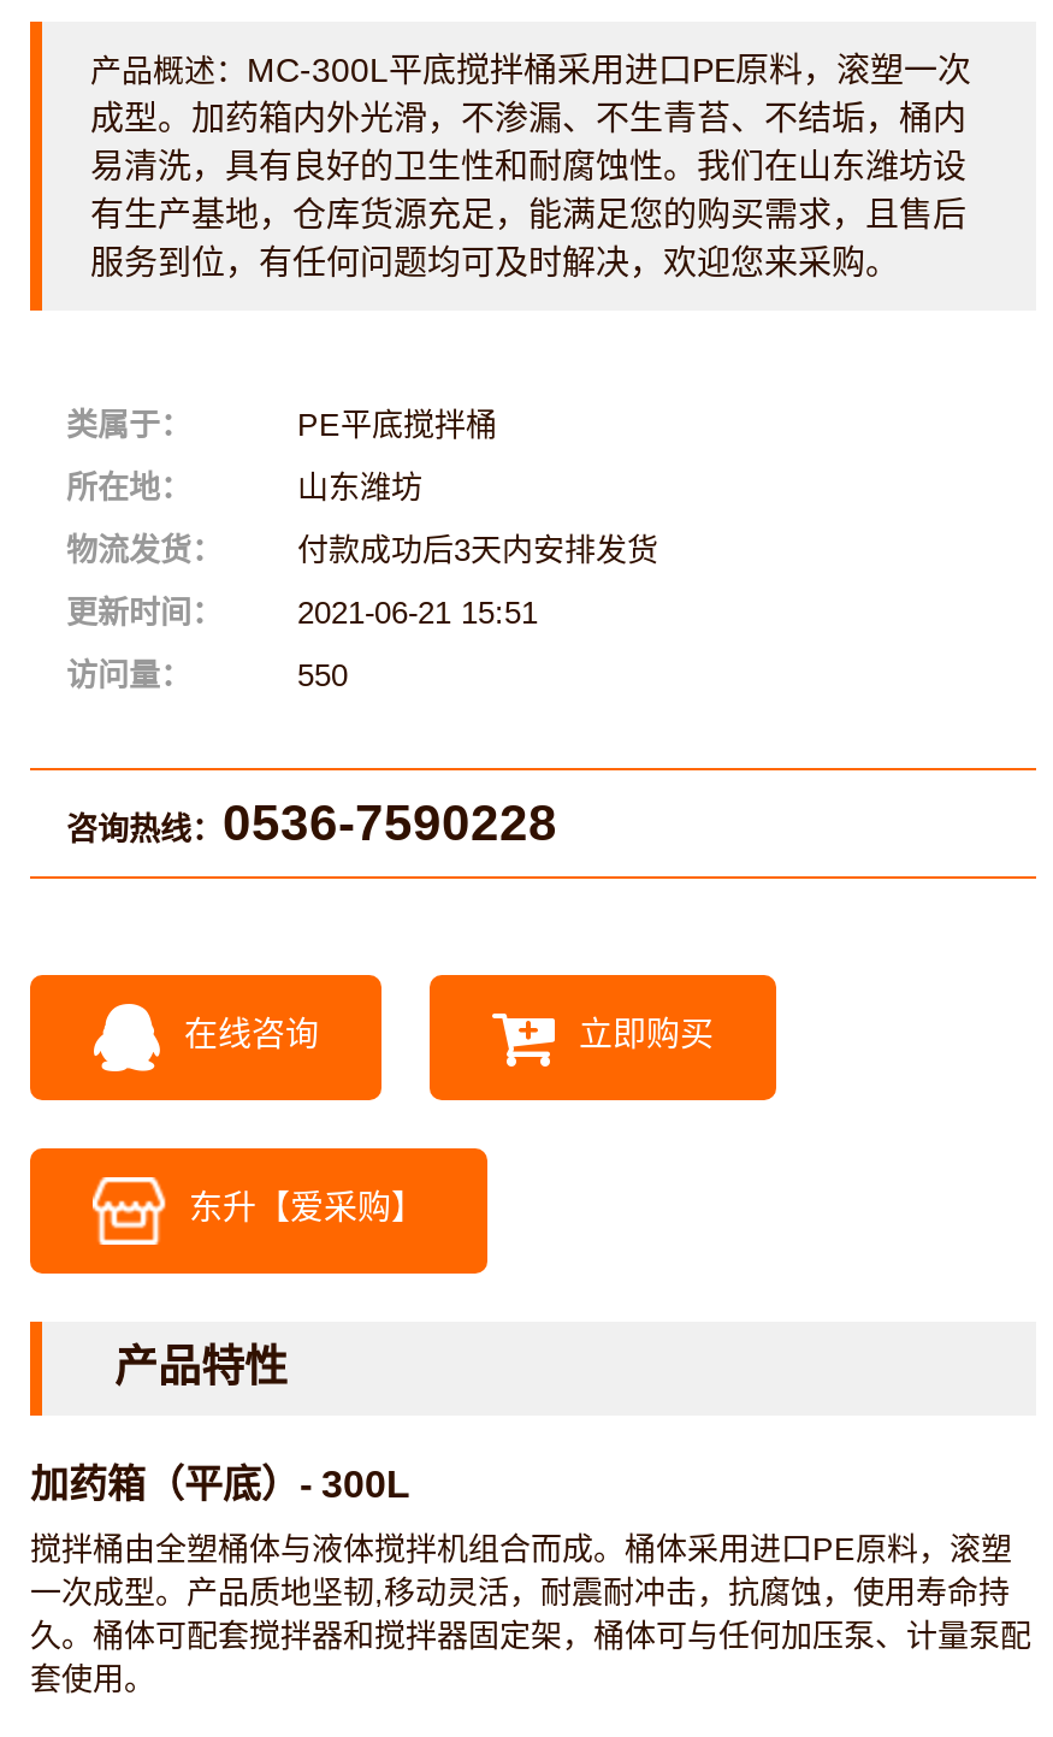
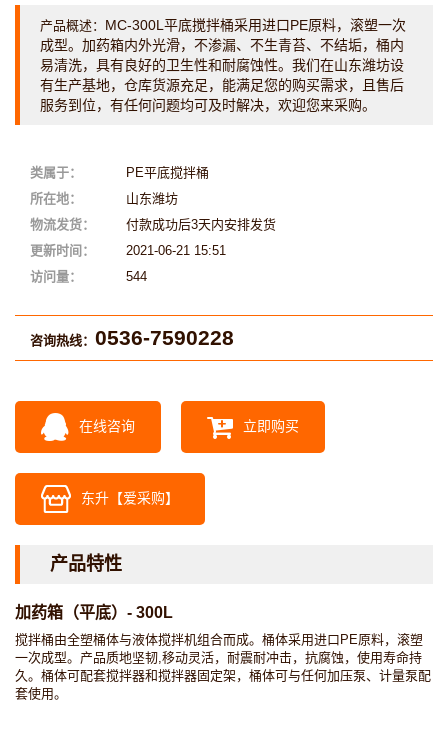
- 550
+ 544
